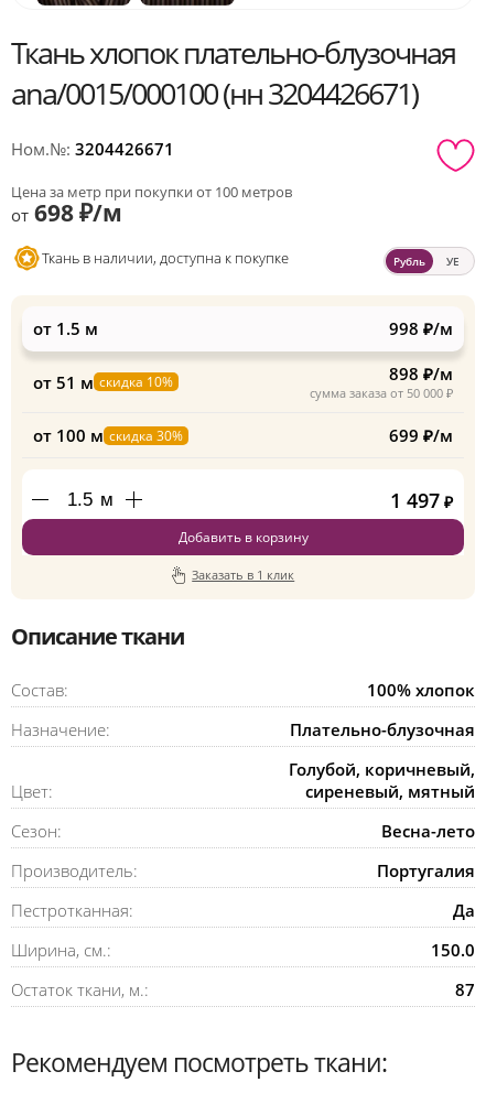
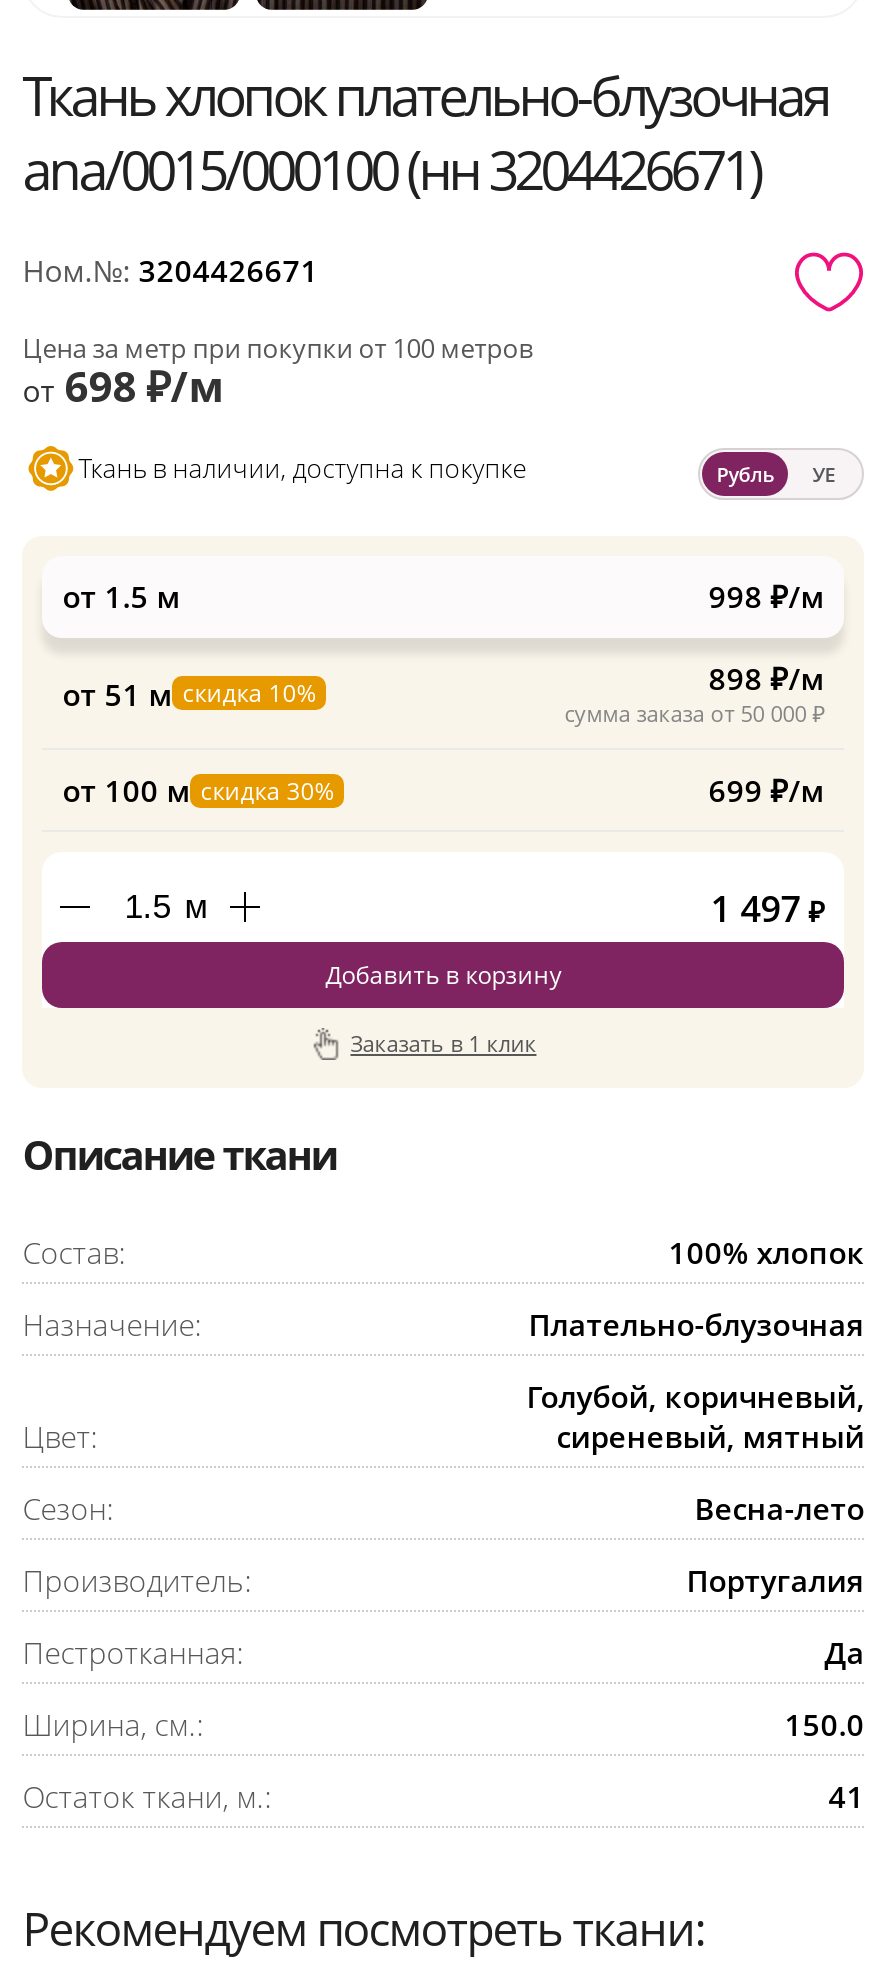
- 87
+ 41
